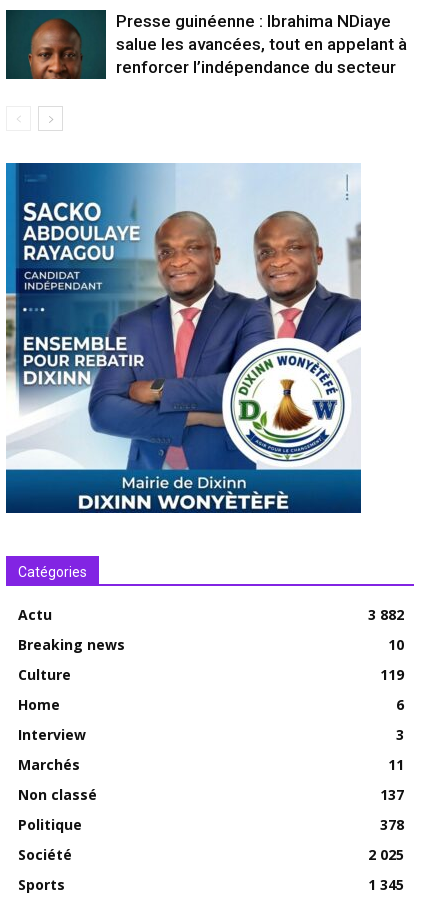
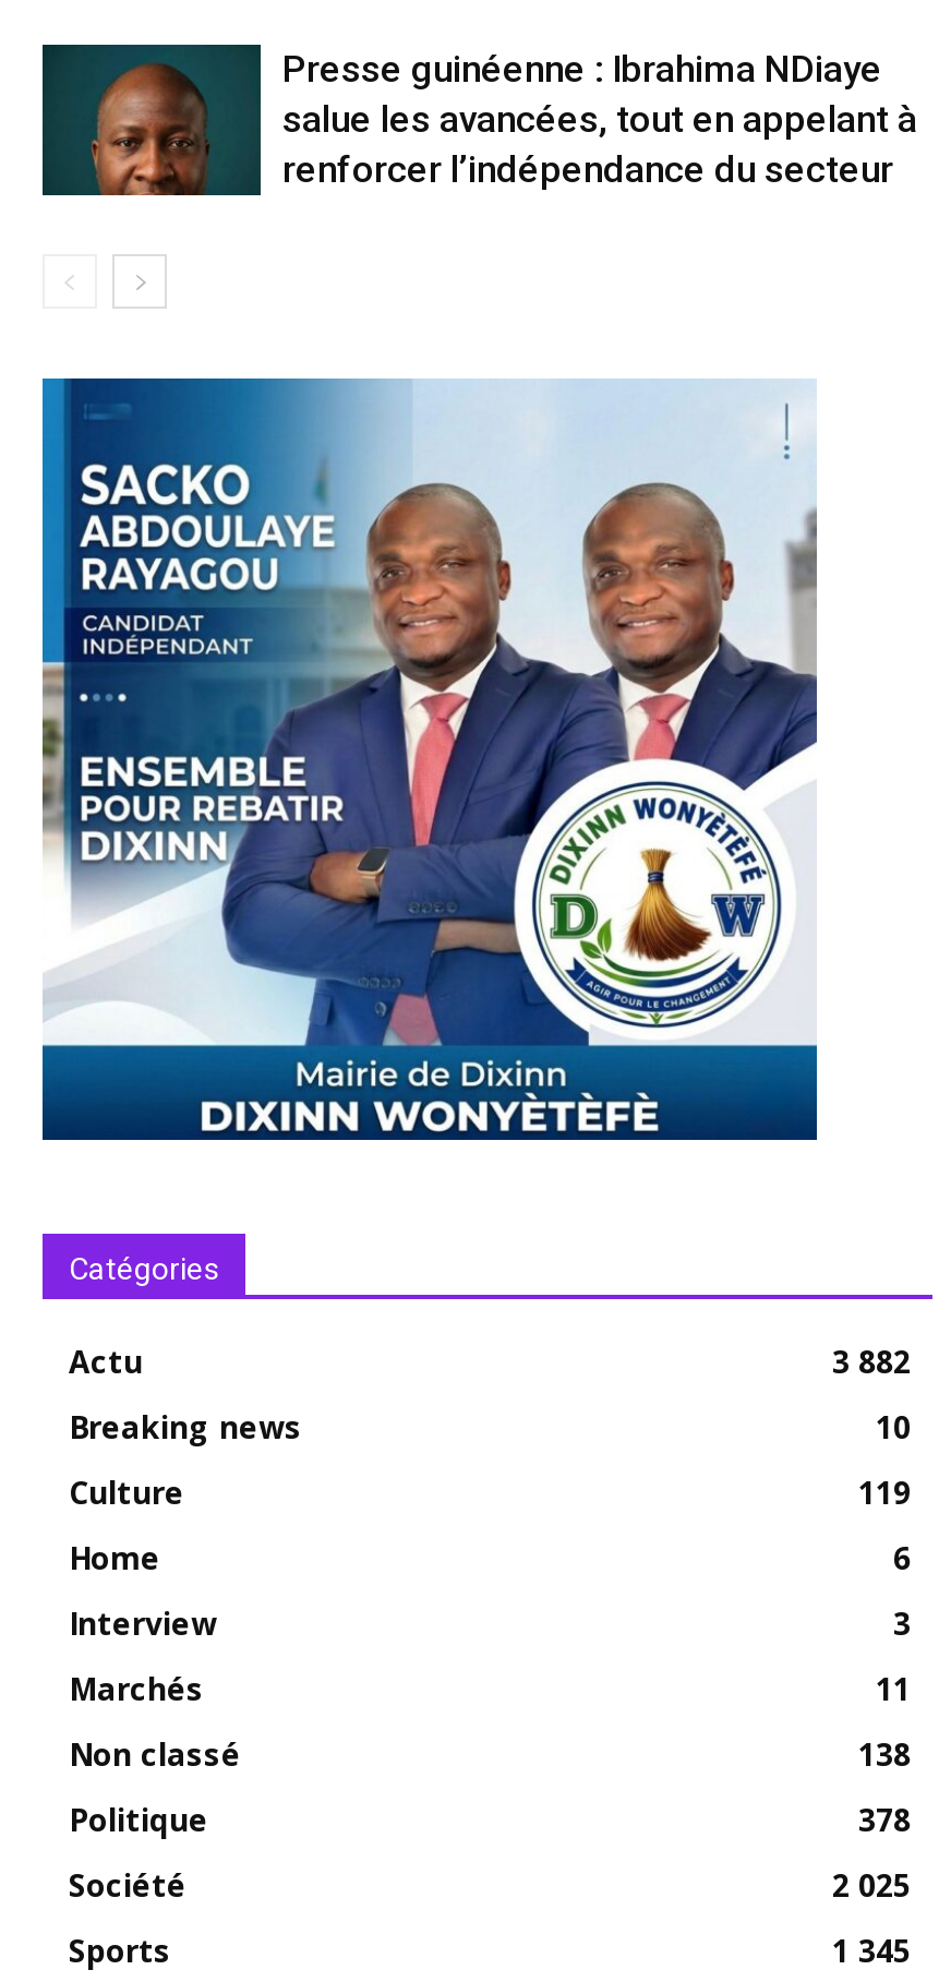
- 137
+ 138
